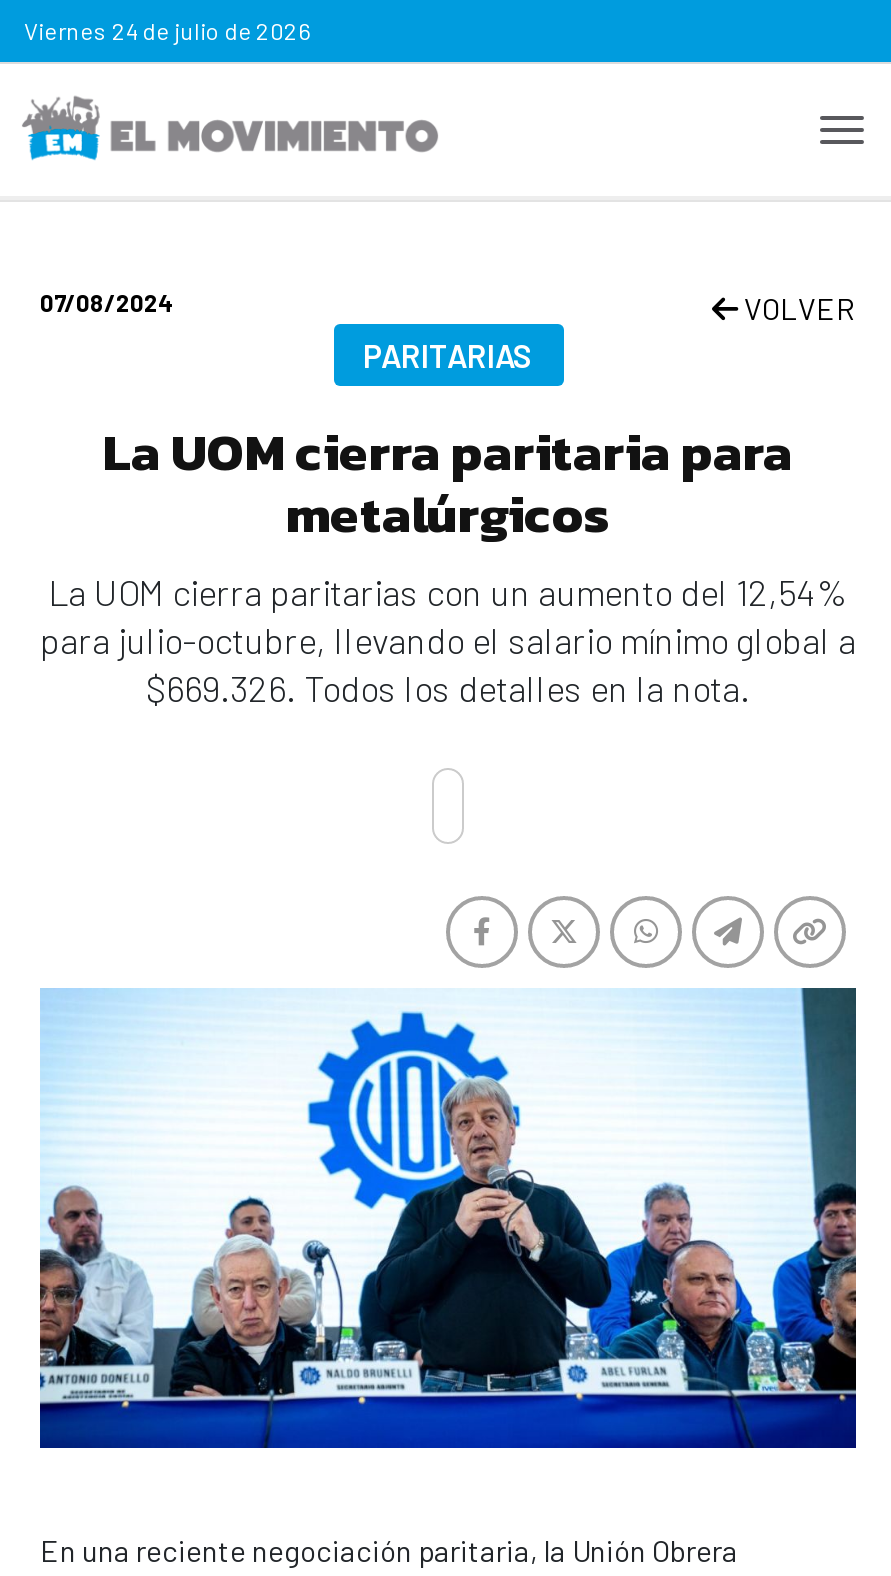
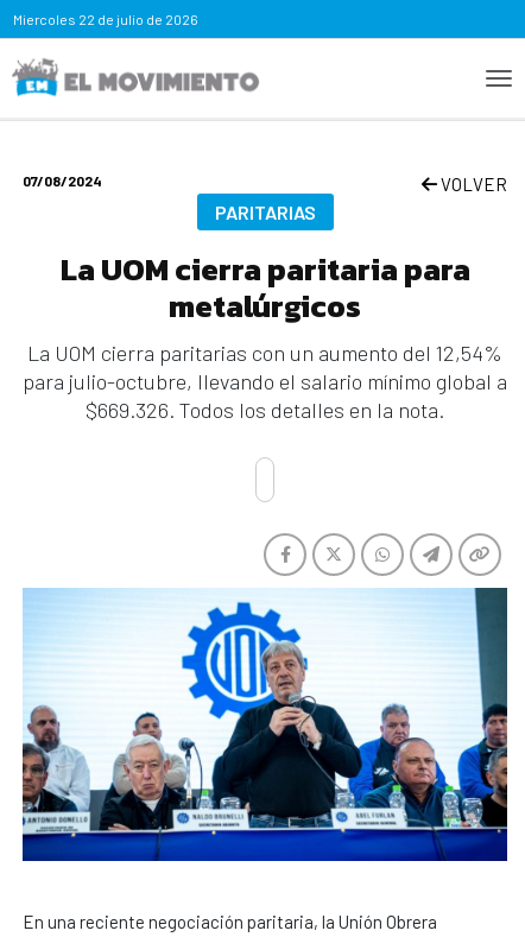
- Viernes 24 de julio de 2026
+ Miercoles 22 de julio de 2026
